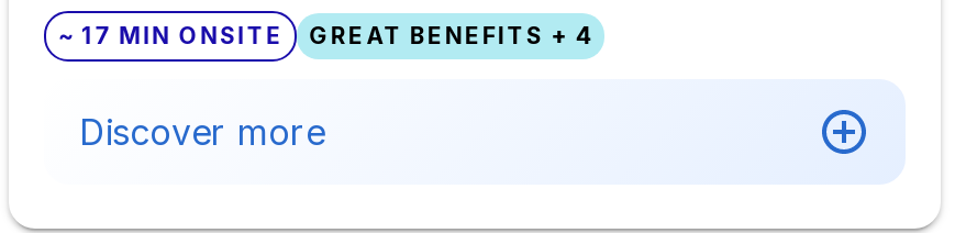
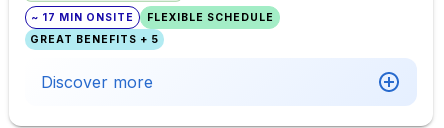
- GREAT BENEFITS + 4
+ FLEXIBLE SCHEDULE
+ GREAT BENEFITS + 5
